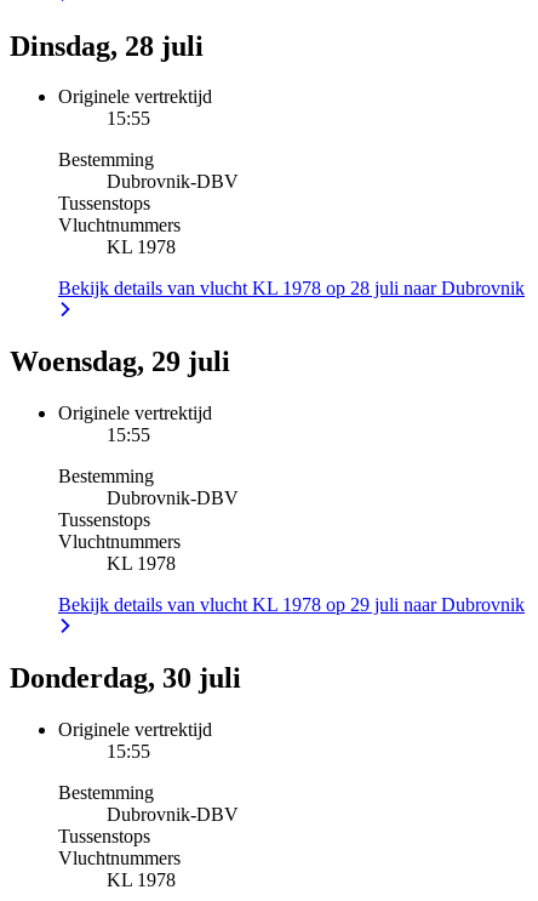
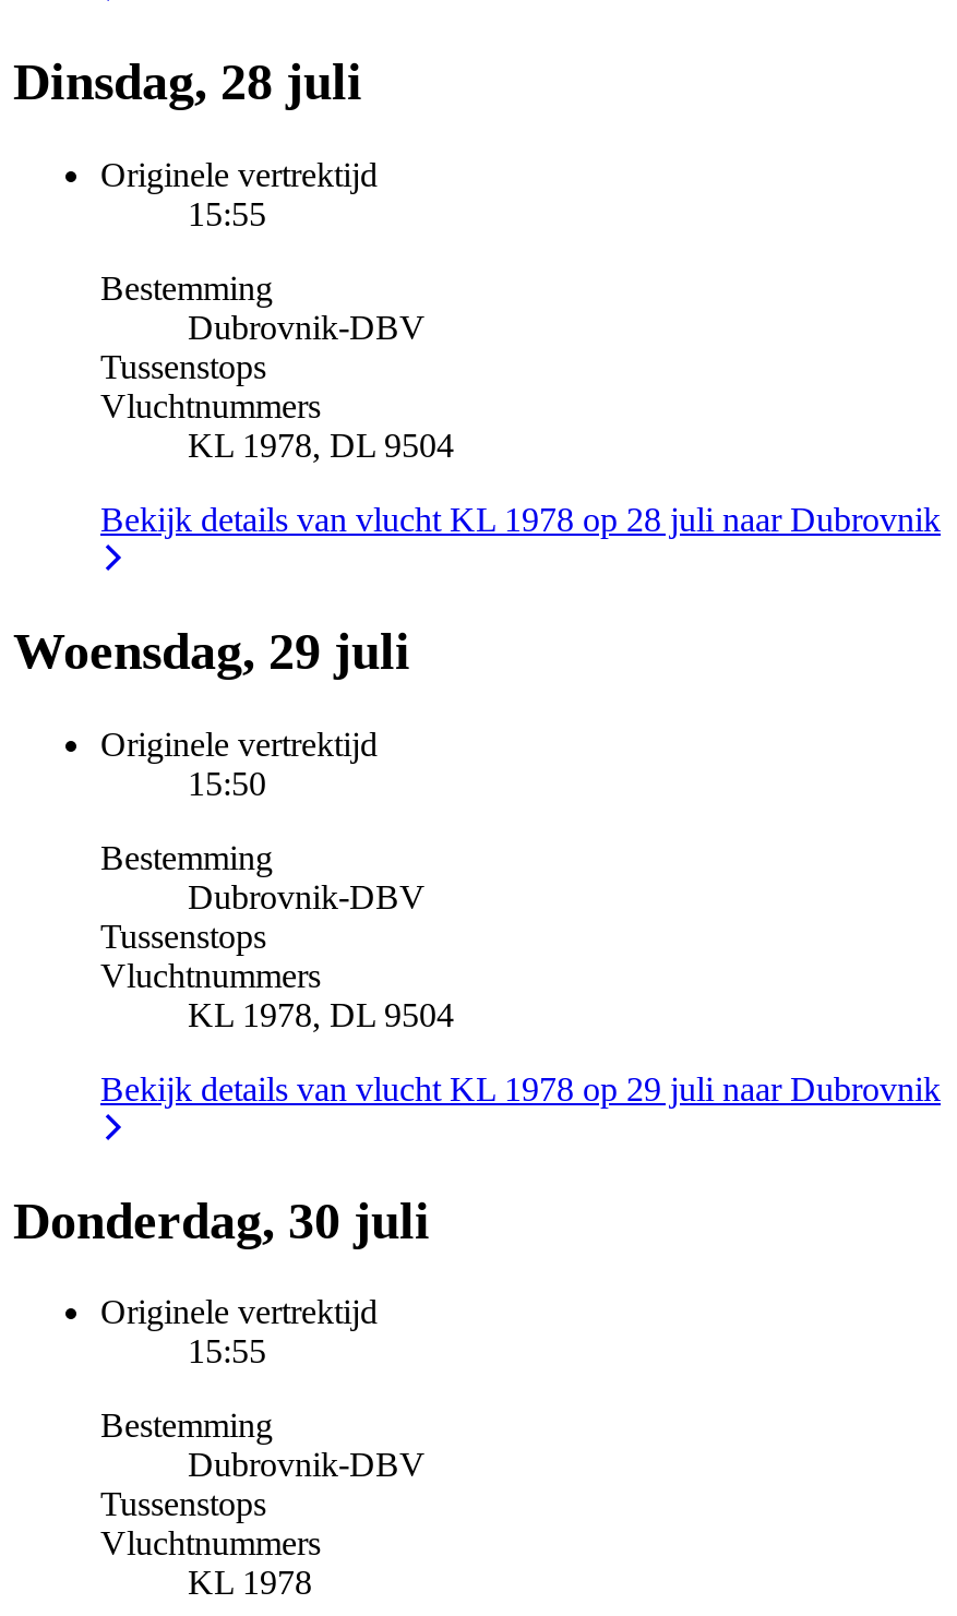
- KL 1978
+ KL 1978, DL 9504

- 15:55
+ 15:50

- KL 1978
+ KL 1978, DL 9504
